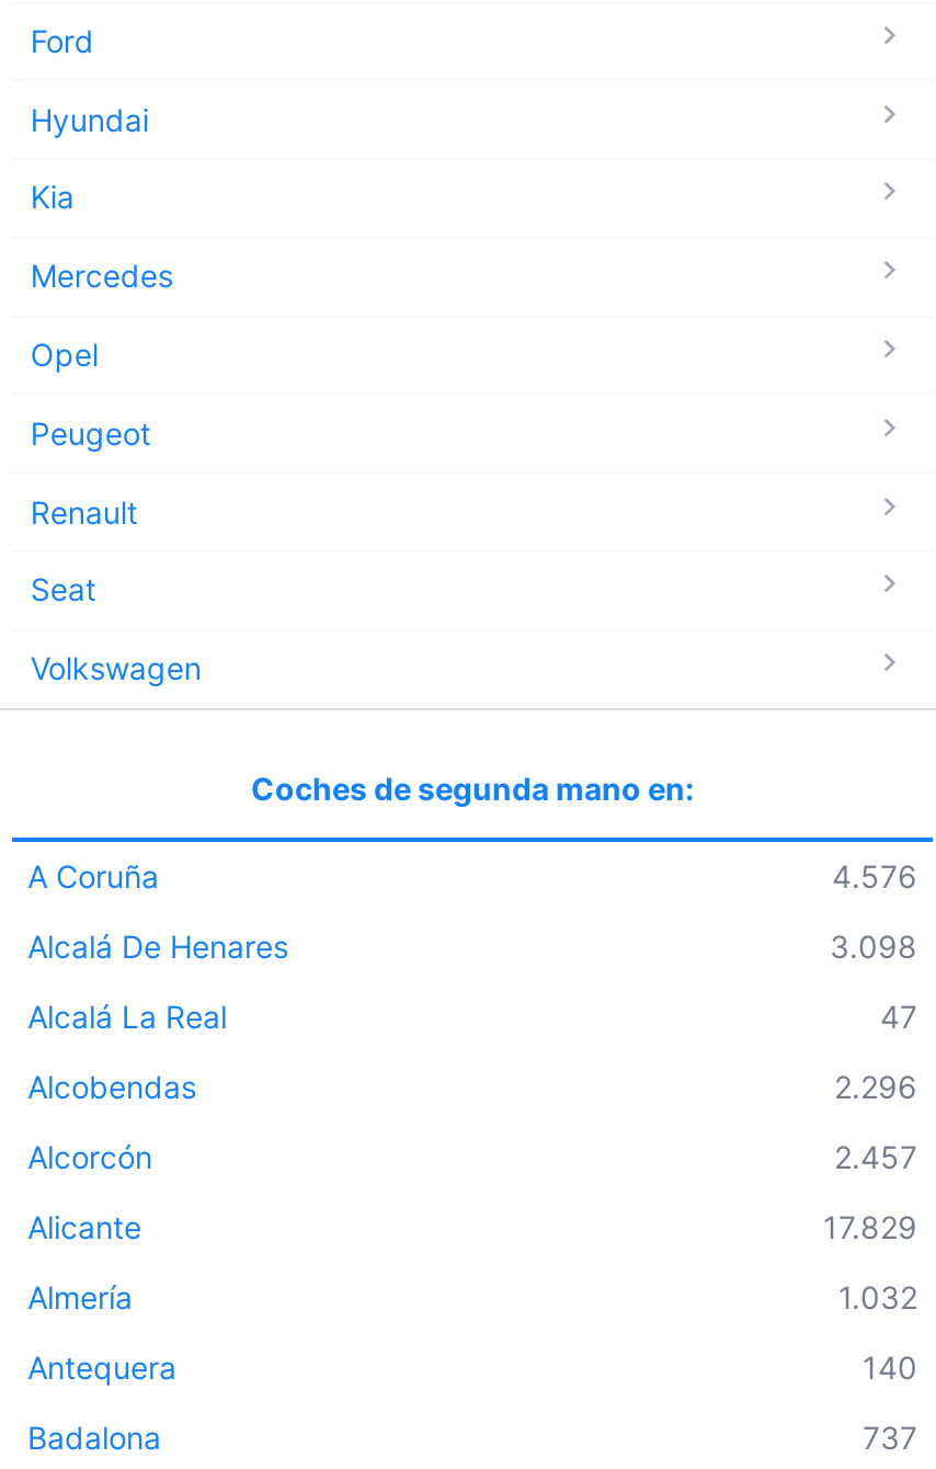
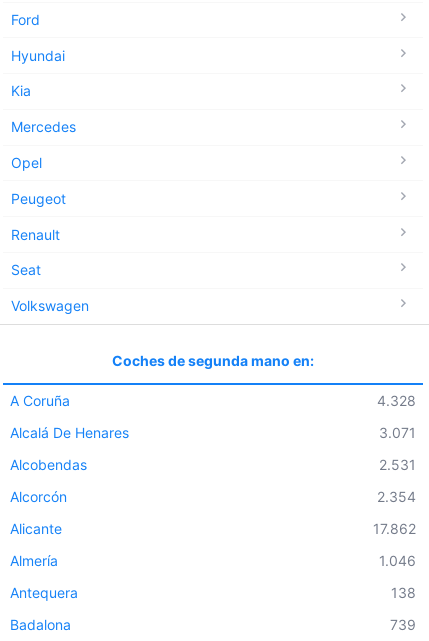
- 4.576
+ 4.328

- 3.098
- Alcalá La Real
- 47
+ 3.071

- 2.296
+ 2.531

- 2.457
+ 2.354

- 17.829
+ 17.862

- 1.032
+ 1.046

- 140
+ 138

- 737
+ 739
